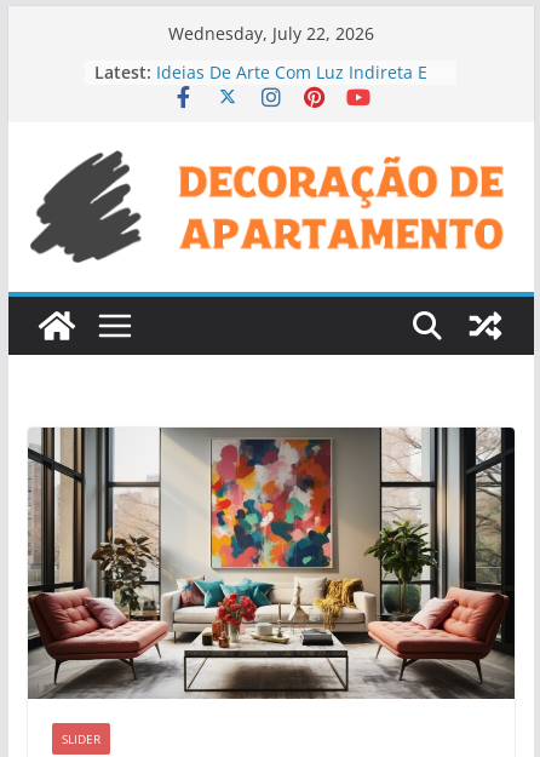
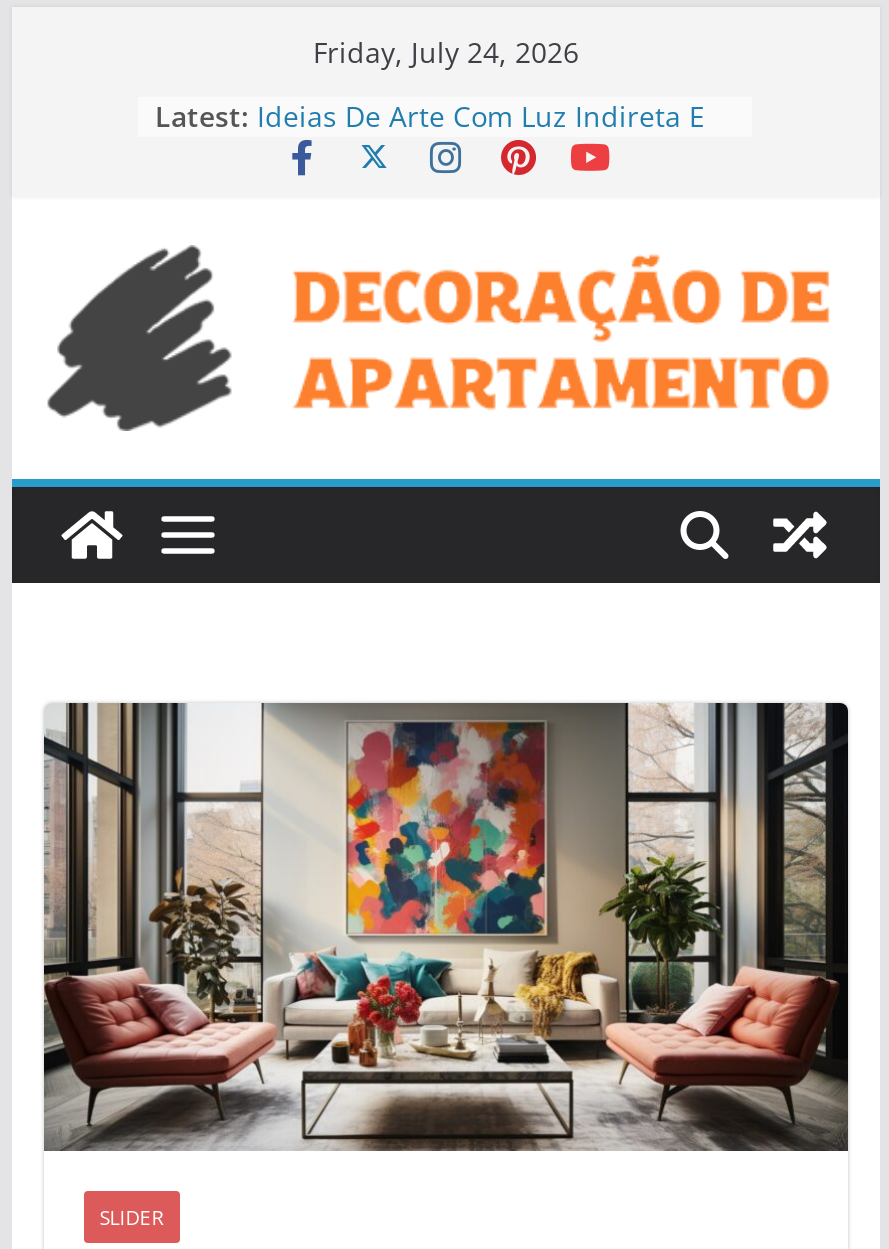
- Wednesday, July 22, 2026
+ Friday, July 24, 2026
